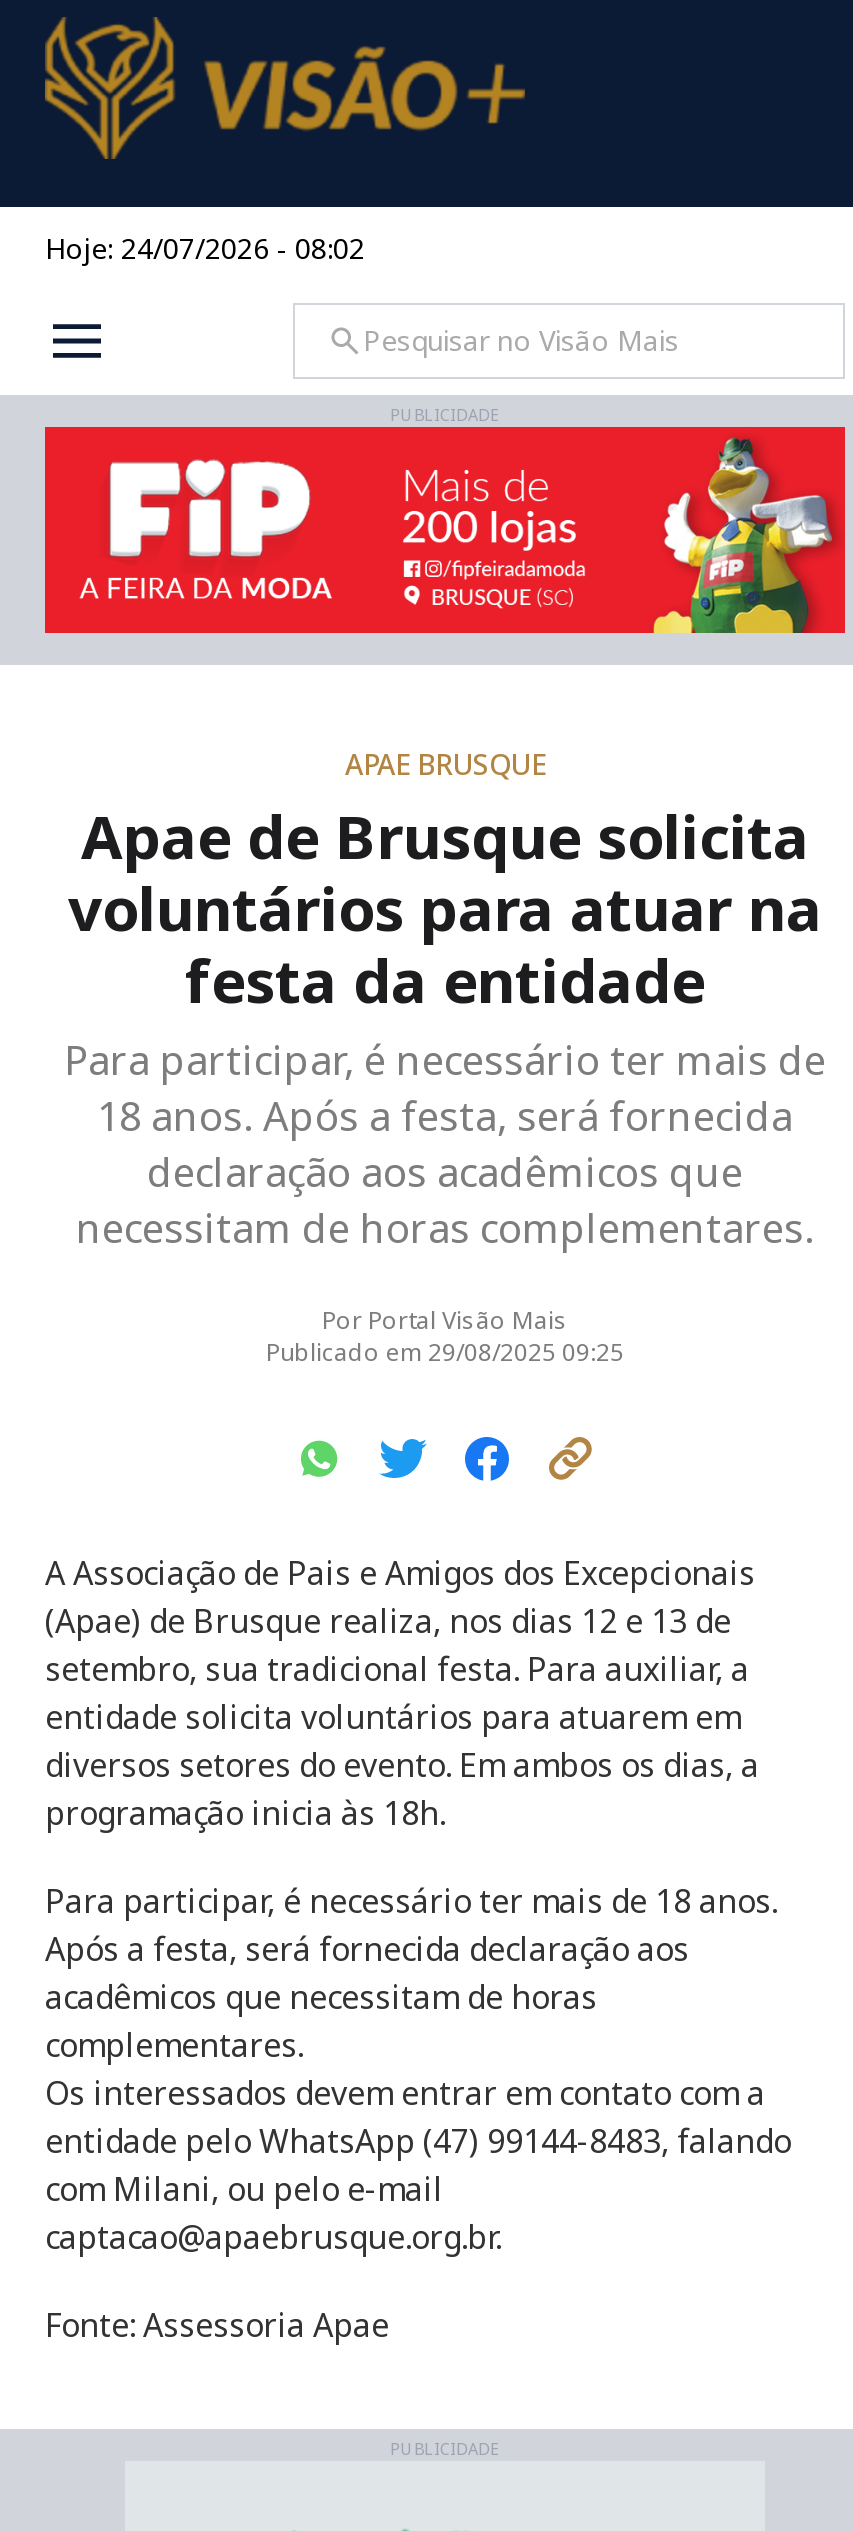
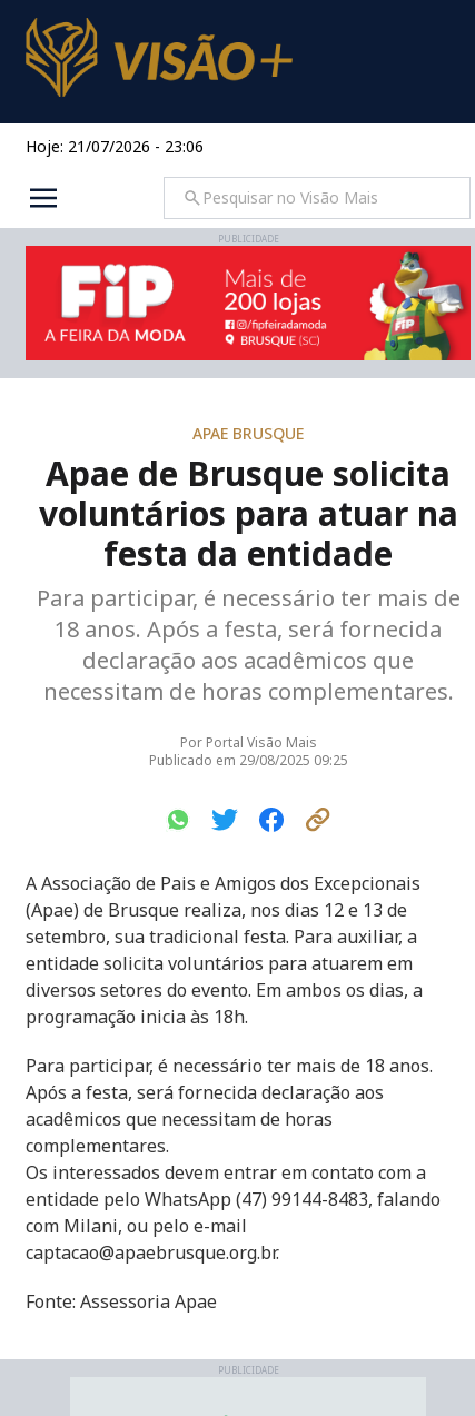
- Hoje: 24/07/2026 - 08:02
+ Hoje: 21/07/2026 - 23:06
